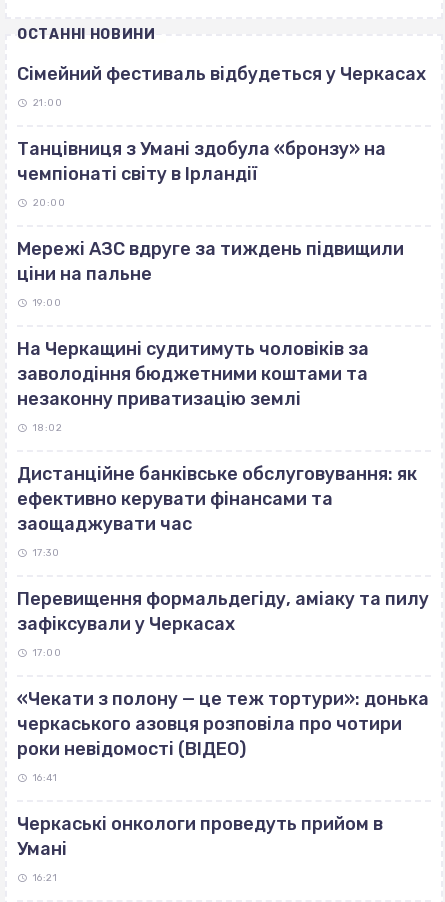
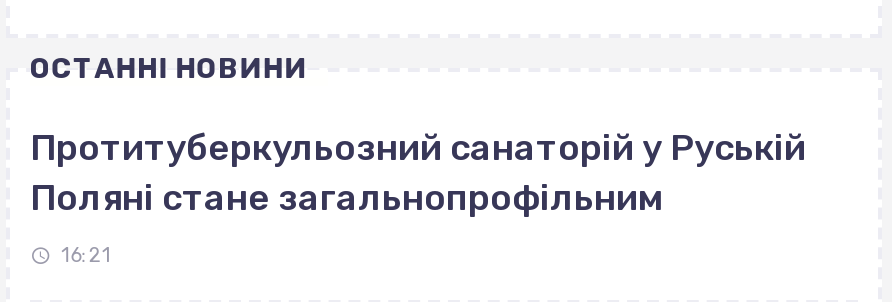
- Сімейний фестиваль відбудеться у Черкасах
- 21:00
- Танцівниця з Умані здобула «бронзу» на
- чемпіонаті світу в Ірландії
- 20:00
- Мережі АЗС вдруге за тиждень підвищили
- ціни на пальне
- 19:00
- На Черкащині судитимуть чоловіків за
- заволодіння бюджетними коштами та
- незаконну приватизацію землі
- 18:02
- Дистанційне банківське обслуговування: як
- ефективно керувати фінансами та
- заощаджувати час
- 17:30
- Перевищення формальдегіду, аміаку та пилу
- зафіксували у Черкасах
- 17:00
- «Чекати з полону — це теж тортури»: донька
- черкаського азовця розповіла про чотири
- роки невідомості (ВІДЕО)
- 16:41
- Черкаські онкологи проведуть прийом в
- Умані
+ Протитуберкульозний санаторій у Руській
+ Поляні стане загальнопрофільним
